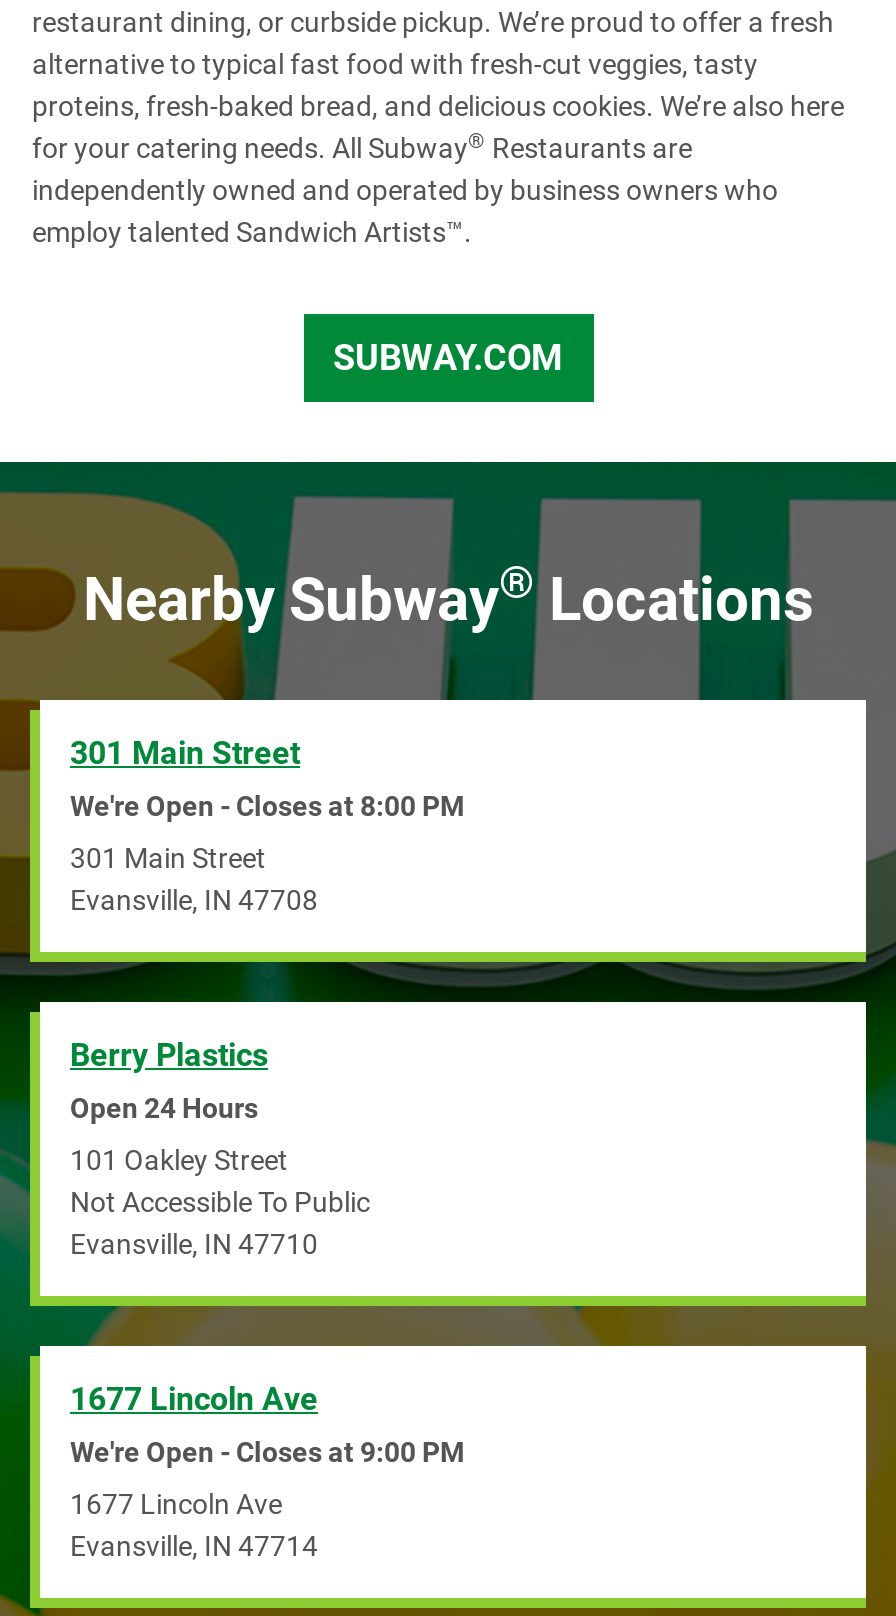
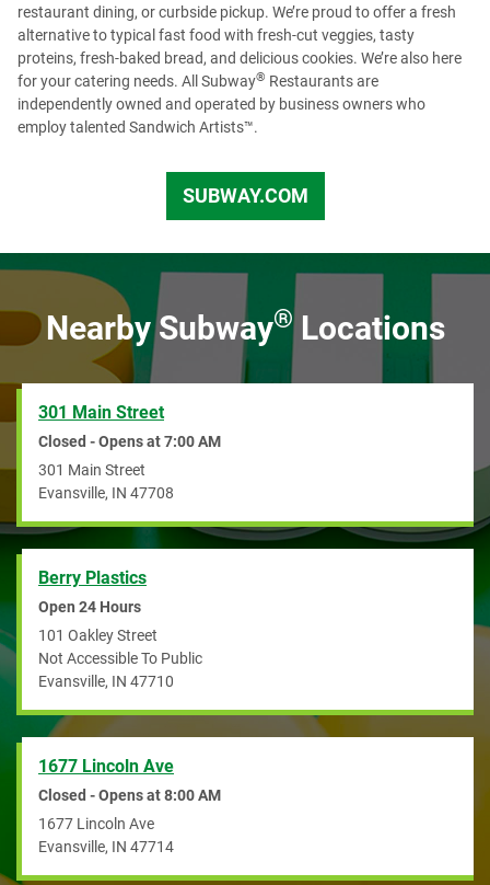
- We're Open - Closes at 8:00 PM
+ Closed - Opens at 7:00 AM

- We're Open - Closes at 9:00 PM
+ Closed - Opens at 8:00 AM
